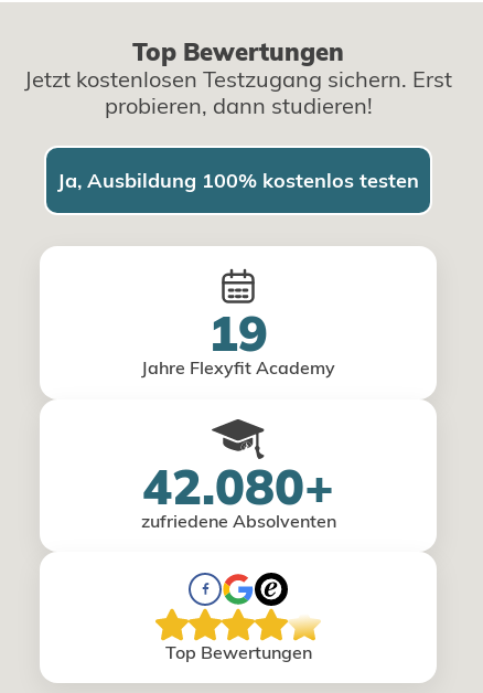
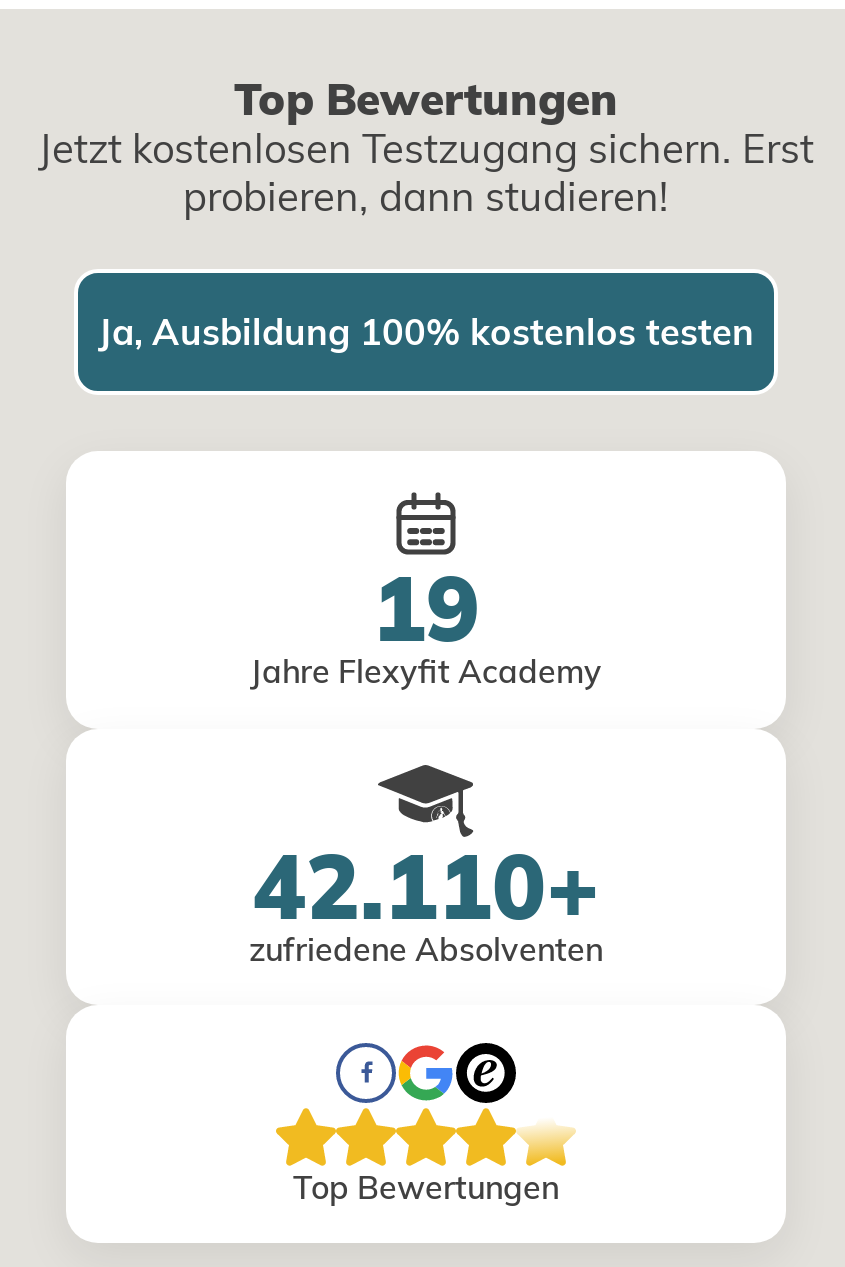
- 42.080+
+ 42.110+
